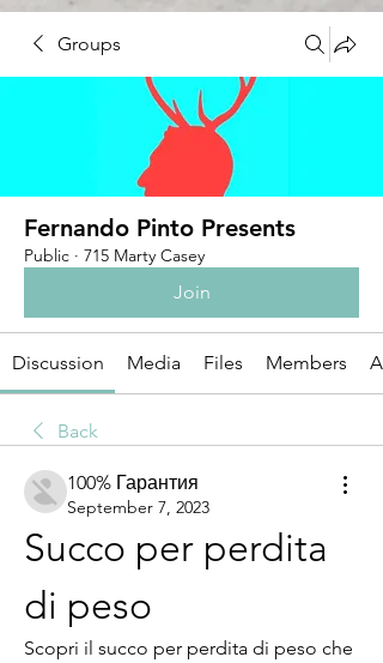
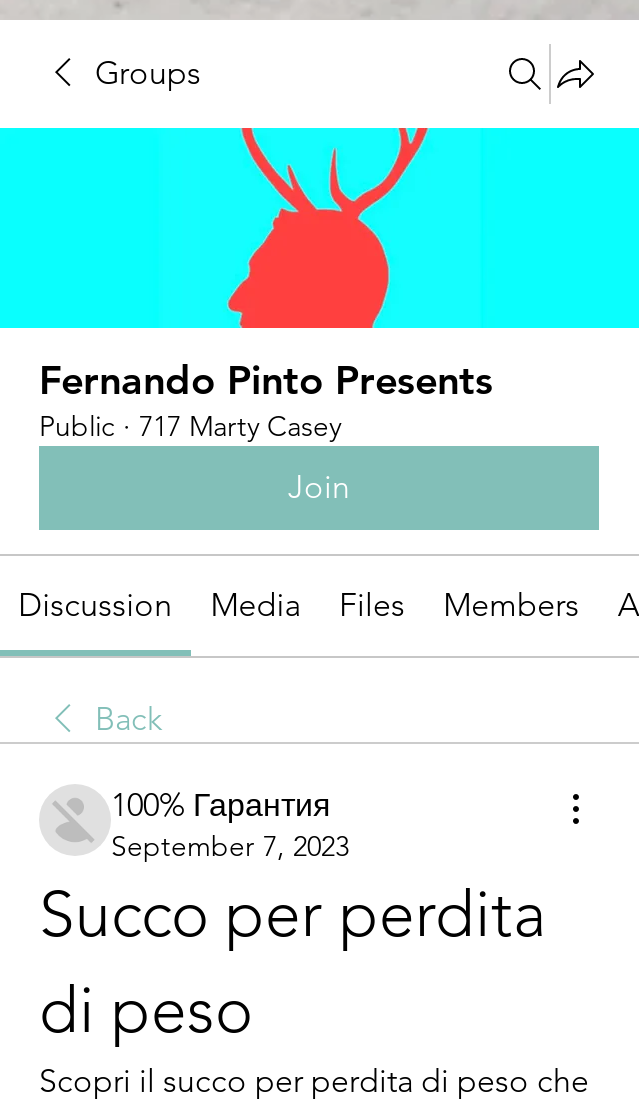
- Public · 715 Marty Casey
+ Public · 717 Marty Casey
